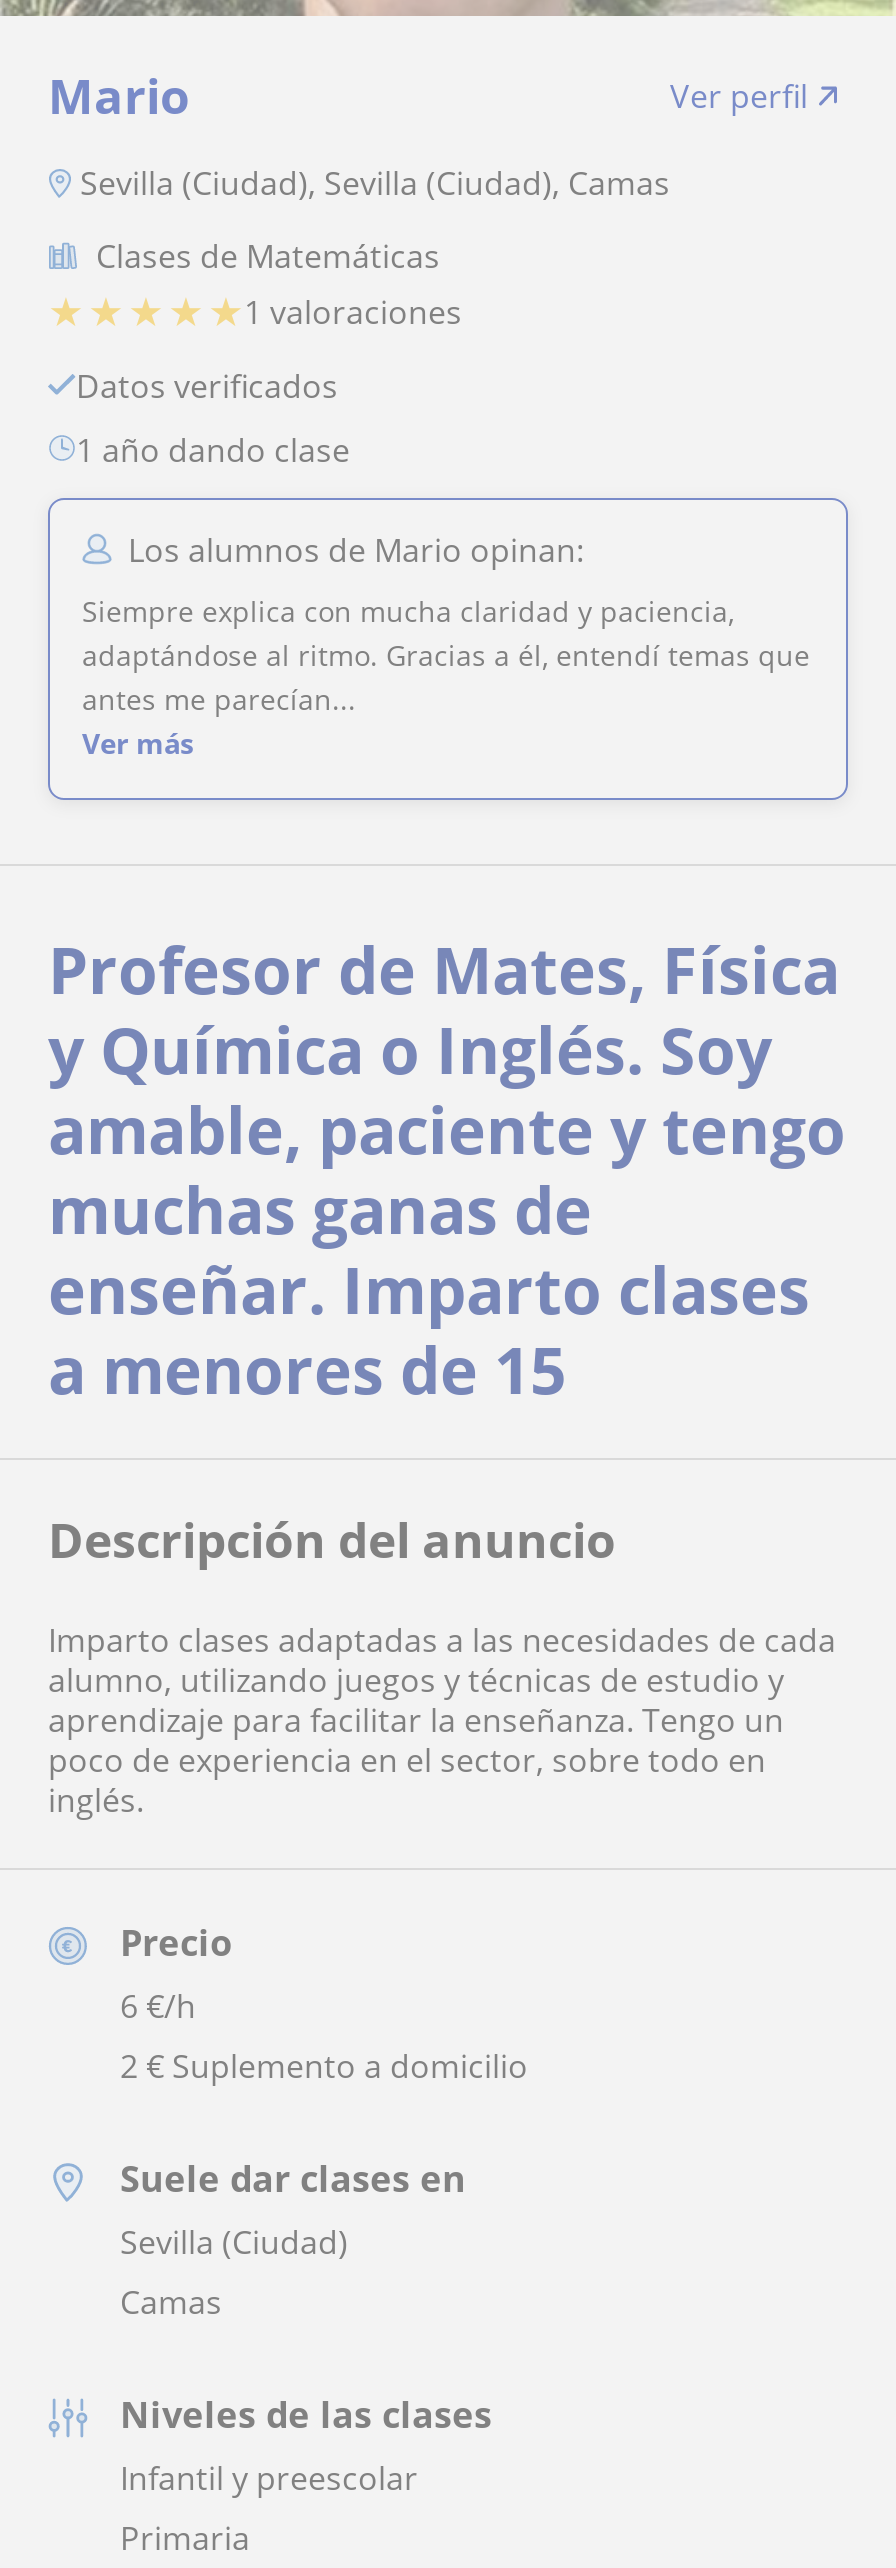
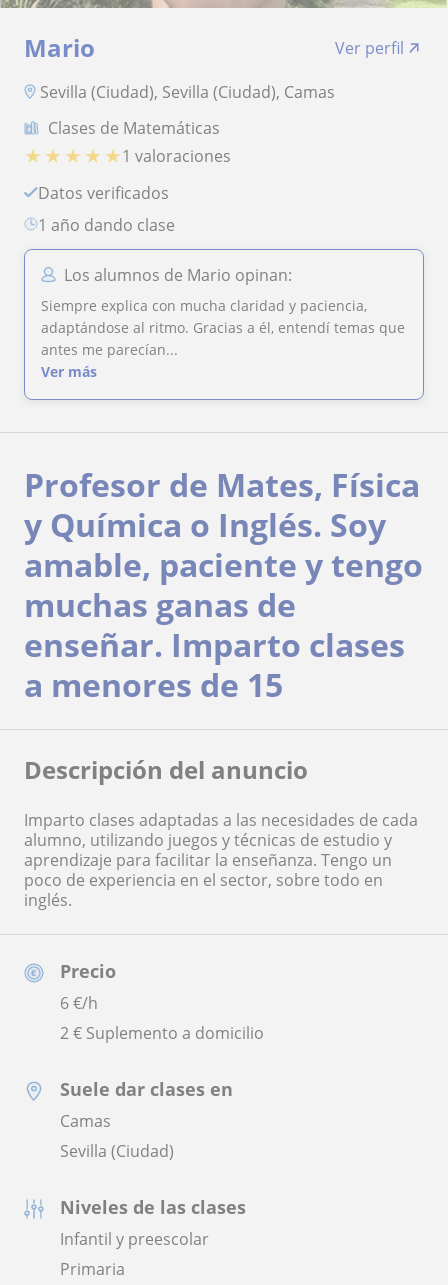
moved down: Sevilla (Ciudad)

moved up: Camas
